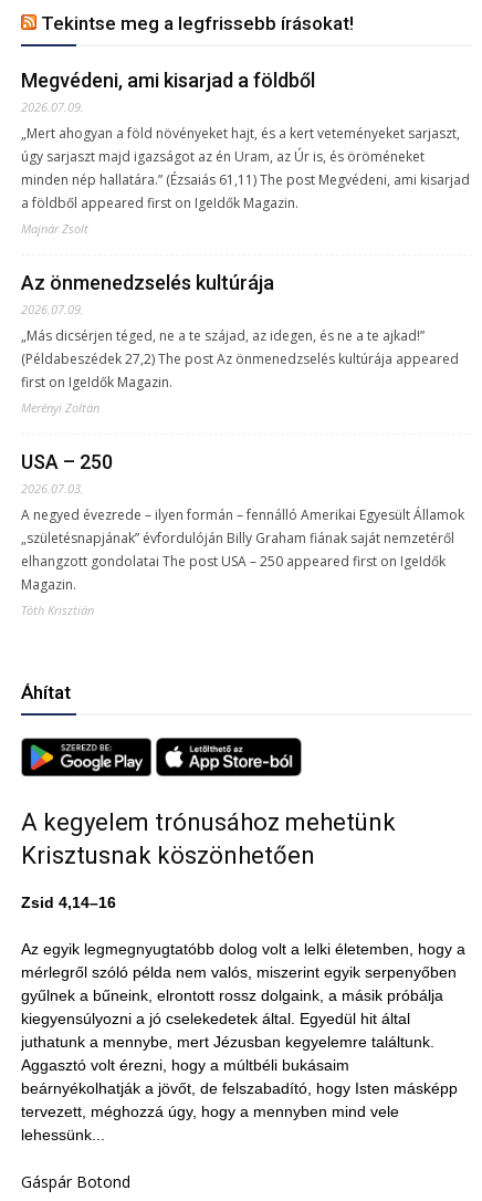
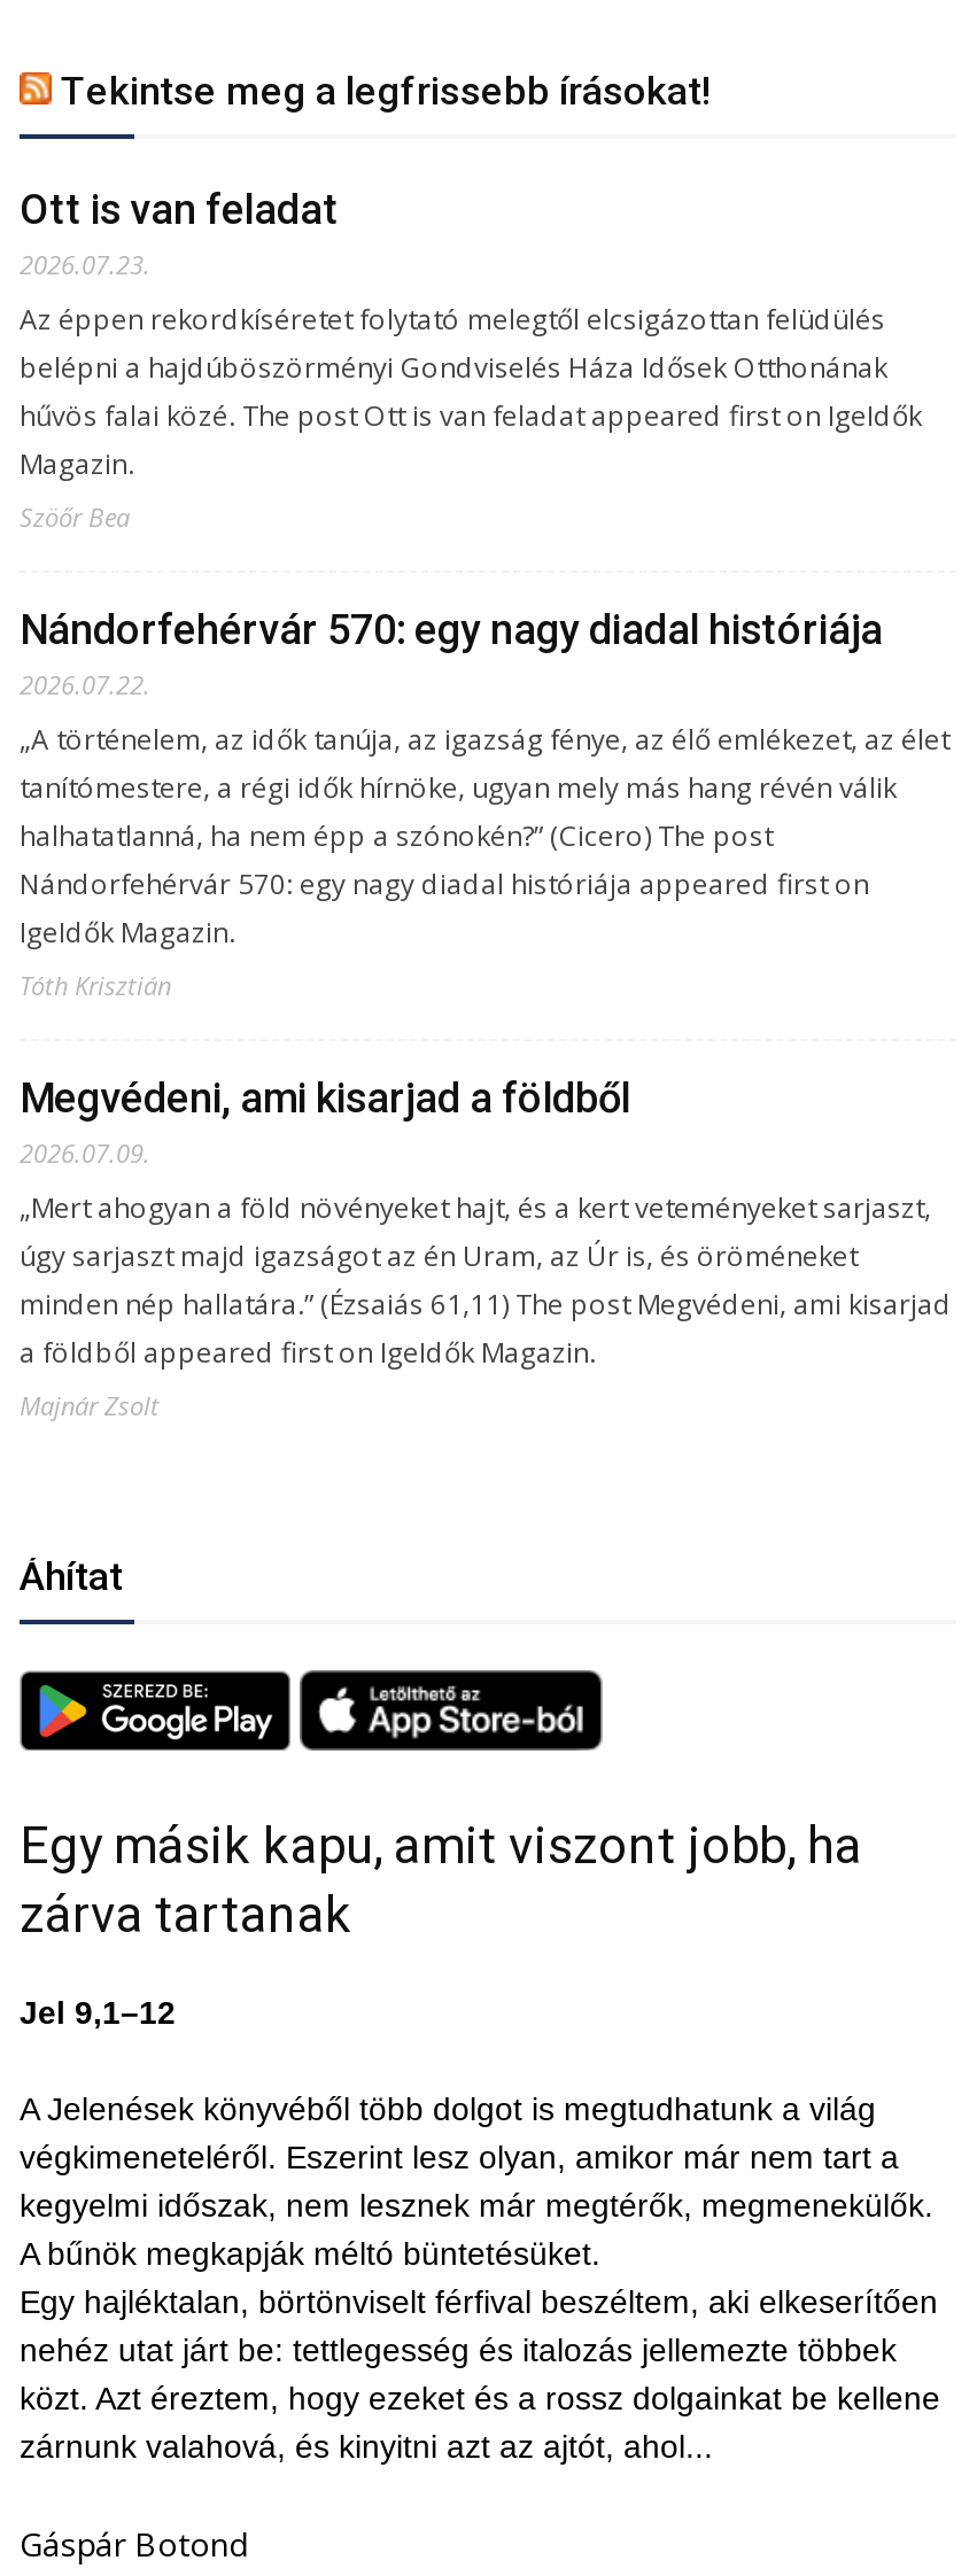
+ Ott is van feladat
+ 2026.07.23.
+ Az éppen rekordkíséretet folytató melegtől elcsigázottan felüdülés
+ belépni a hajdúböszörményi Gondviselés Háza Idősek Otthonának
+ hűvös falai közé. The post Ott is van feladat appeared first on IgeIdők
+ Szöőr Bea
+ Nándorfehérvár 570: egy nagy diadal históriája
+ 2026.07.22.
+ „A történelem, az idők tanúja, az igazság fénye, az élő emlékezet, az élet
+ tanítómestere, a régi idők hírnöke, ugyan mely más hang révén válik
+ halhatatlanná, ha nem épp a szónokén?” (Cicero) The post
+ Nándorfehérvár 570: egy nagy diadal históriája appeared first on
+ IgeIdők Magazin.

moved down: Megvédeni, ami kisarjad a földből | 2026.07.09. | „Mert ahogyan a föld növényeket hajt, és a kert veteményeket sarjaszt, | úgy sarjaszt majd igazságot az én Uram, az Úr is, és öröméneket | minden nép hallatára.” (Ézsaiás 61,11) The post Megvédeni, ami kisarjad | a földből appeared first on IgeIdők Magazin. | Majnár Zsolt

- Az önmenedzselés kultúrája
- 2026.07.09.
- „Más dicsérjen téged, ne a te szájad, az idegen, és ne a te ajkad!”
- (Példabeszédek 27,2) The post Az önmenedzselés kultúrája appeared
- first on IgeIdők Magazin.
- Merényi Zoltán
- USA – 250
- 2026.07.03.
- A negyed évezrede – ilyen formán – fennálló Amerikai Egyesült Államok
- „születésnapjának” évfordulóján Billy Graham fiának saját nemzetéről
- elhangzott gondolatai The post USA – 250 appeared first on IgeIdők

moved up: Magazin. | Tóth Krisztián

moved down: Áhítat

- A kegyelem trónusához mehetünk
- Krisztusnak köszönhetően
+ Egy másik kapu, amit viszont jobb, ha
+ zárva tartanak

- Zsid 4,14–16
+ Jel 9,1–12

- Az egyik legmegnyugtatóbb dolog volt a lelki életemben, hogy a
- mérlegről szóló példa nem valós, miszerint egyik serpenyőben
- gyűlnek a bűneink, elrontott rossz dolgaink, a másik próbálja
- kiegyensúlyozni a jó cselekedetek által. Egyedül hit által
- juthatunk a mennybe, mert Jézusban kegyelemre találtunk.
- Aggasztó volt érezni, hogy a múltbéli bukásaim
- beárnyékolhatják a jövőt, de felszabadító, hogy Isten másképp
- tervezett, méghozzá úgy, hogy a mennyben mind vele
- lehessünk...
+ A Jelenések könyvéből több dolgot is megtudhatunk a világ
+ végkimeneteléről. Eszerint lesz olyan, amikor már nem tart a
+ kegyelmi időszak, nem lesznek már megtérők, megmenekülők.
+ A bűnök megkapják méltó büntetésüket.
+ Egy hajléktalan, börtönviselt férfival beszéltem, aki elkeserítően
+ nehéz utat járt be: tettlegesség és italozás jellemezte többek
+ közt. Azt éreztem, hogy ezeket és a rossz dolgainkat be kellene
+ zárnunk valahová, és kinyitni azt az ajtót, ahol...
